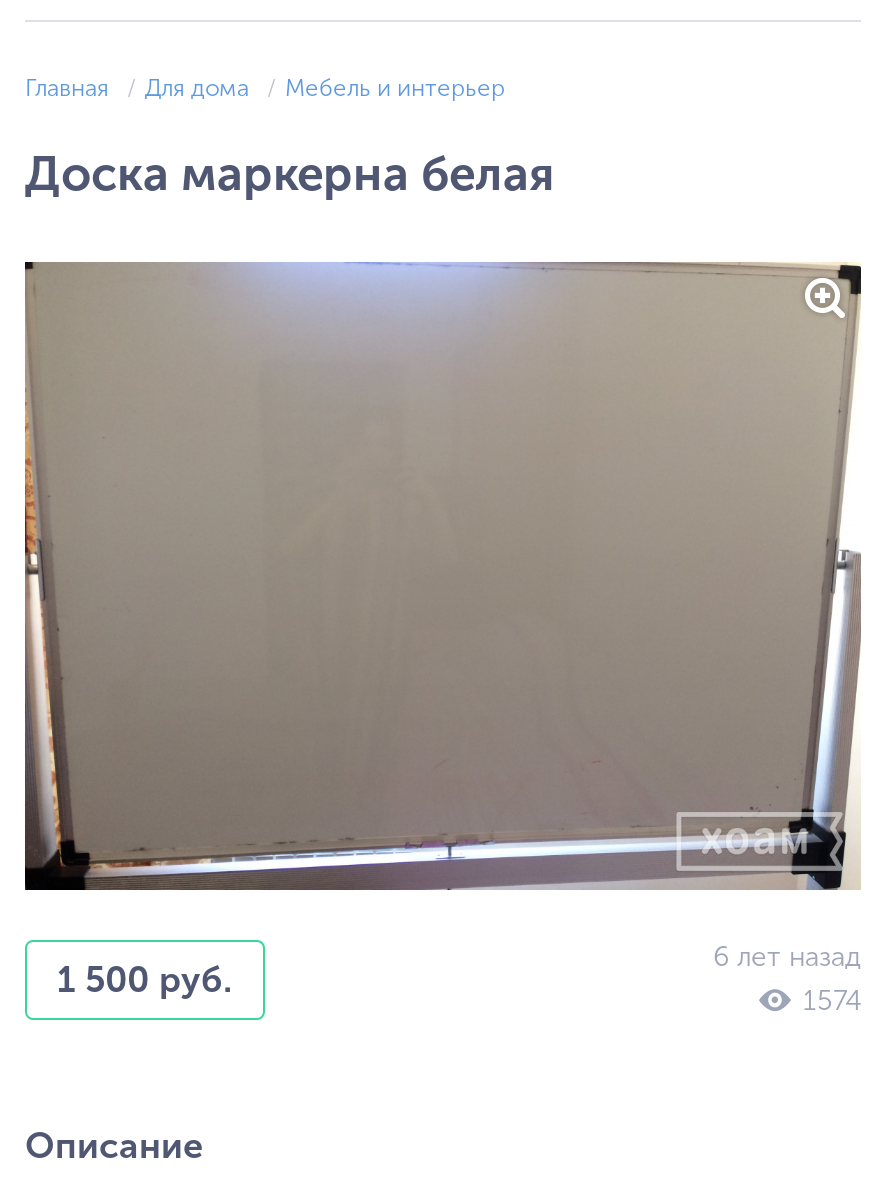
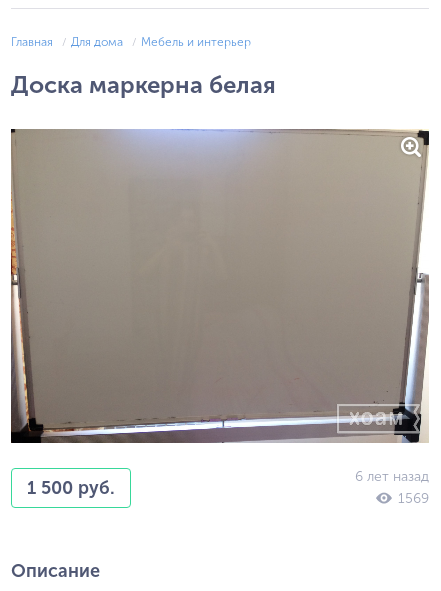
- 1574
+ 1569
